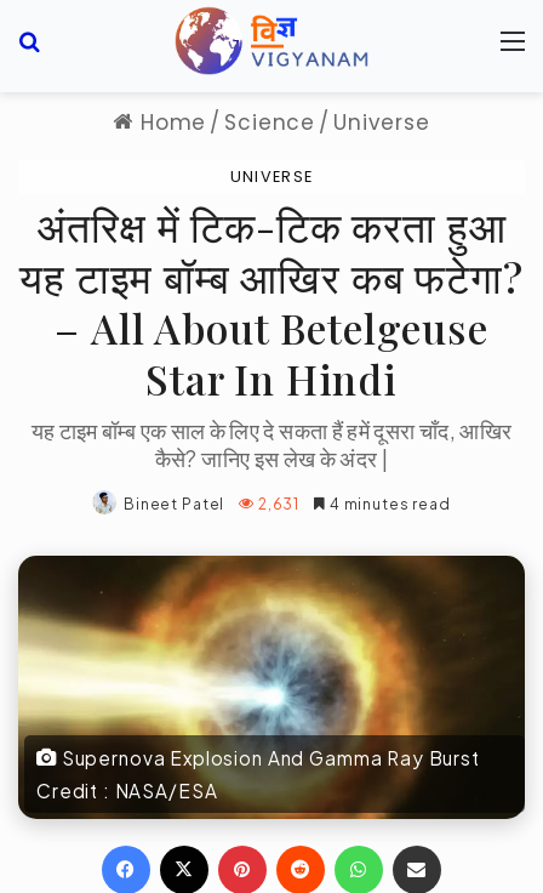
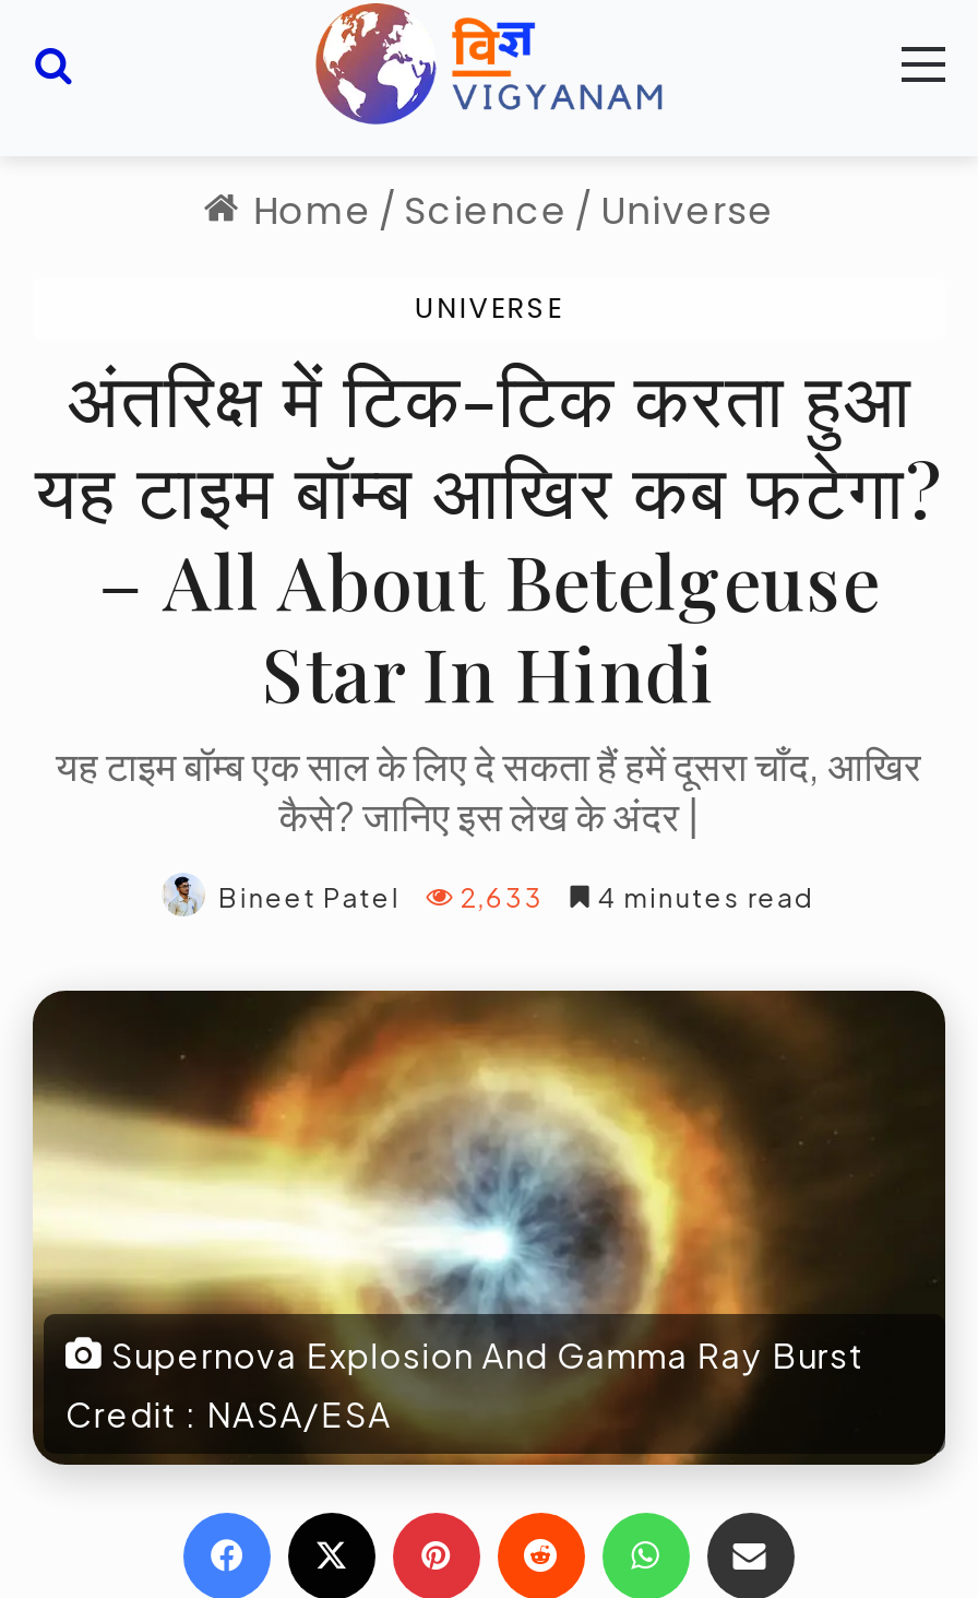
- Bineet Patel 2,631 4 minutes read
+ Bineet Patel 2,633 4 minutes read
